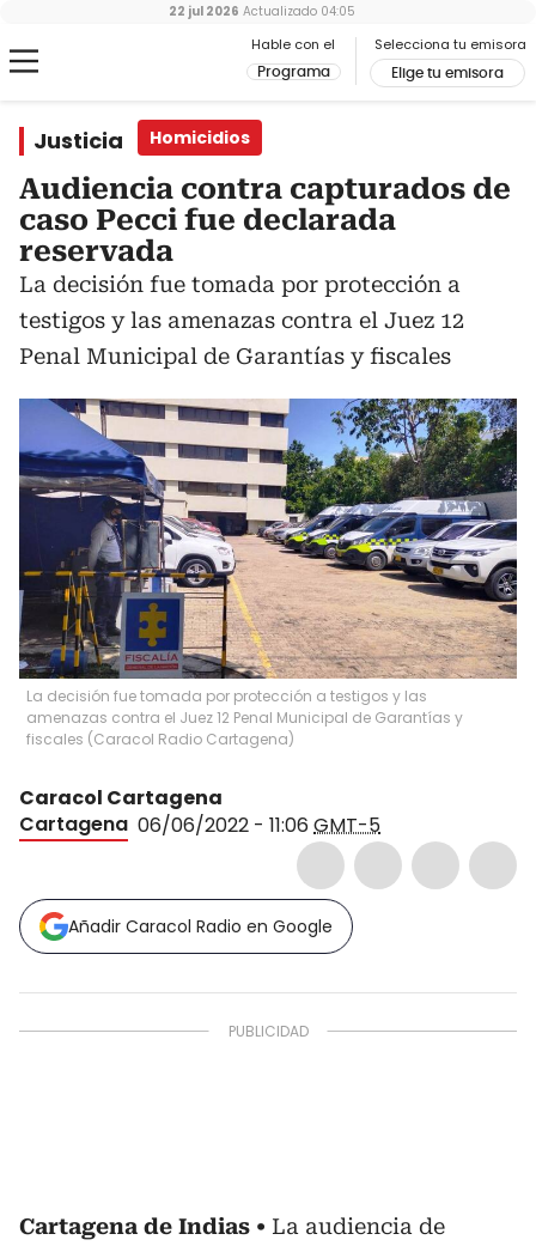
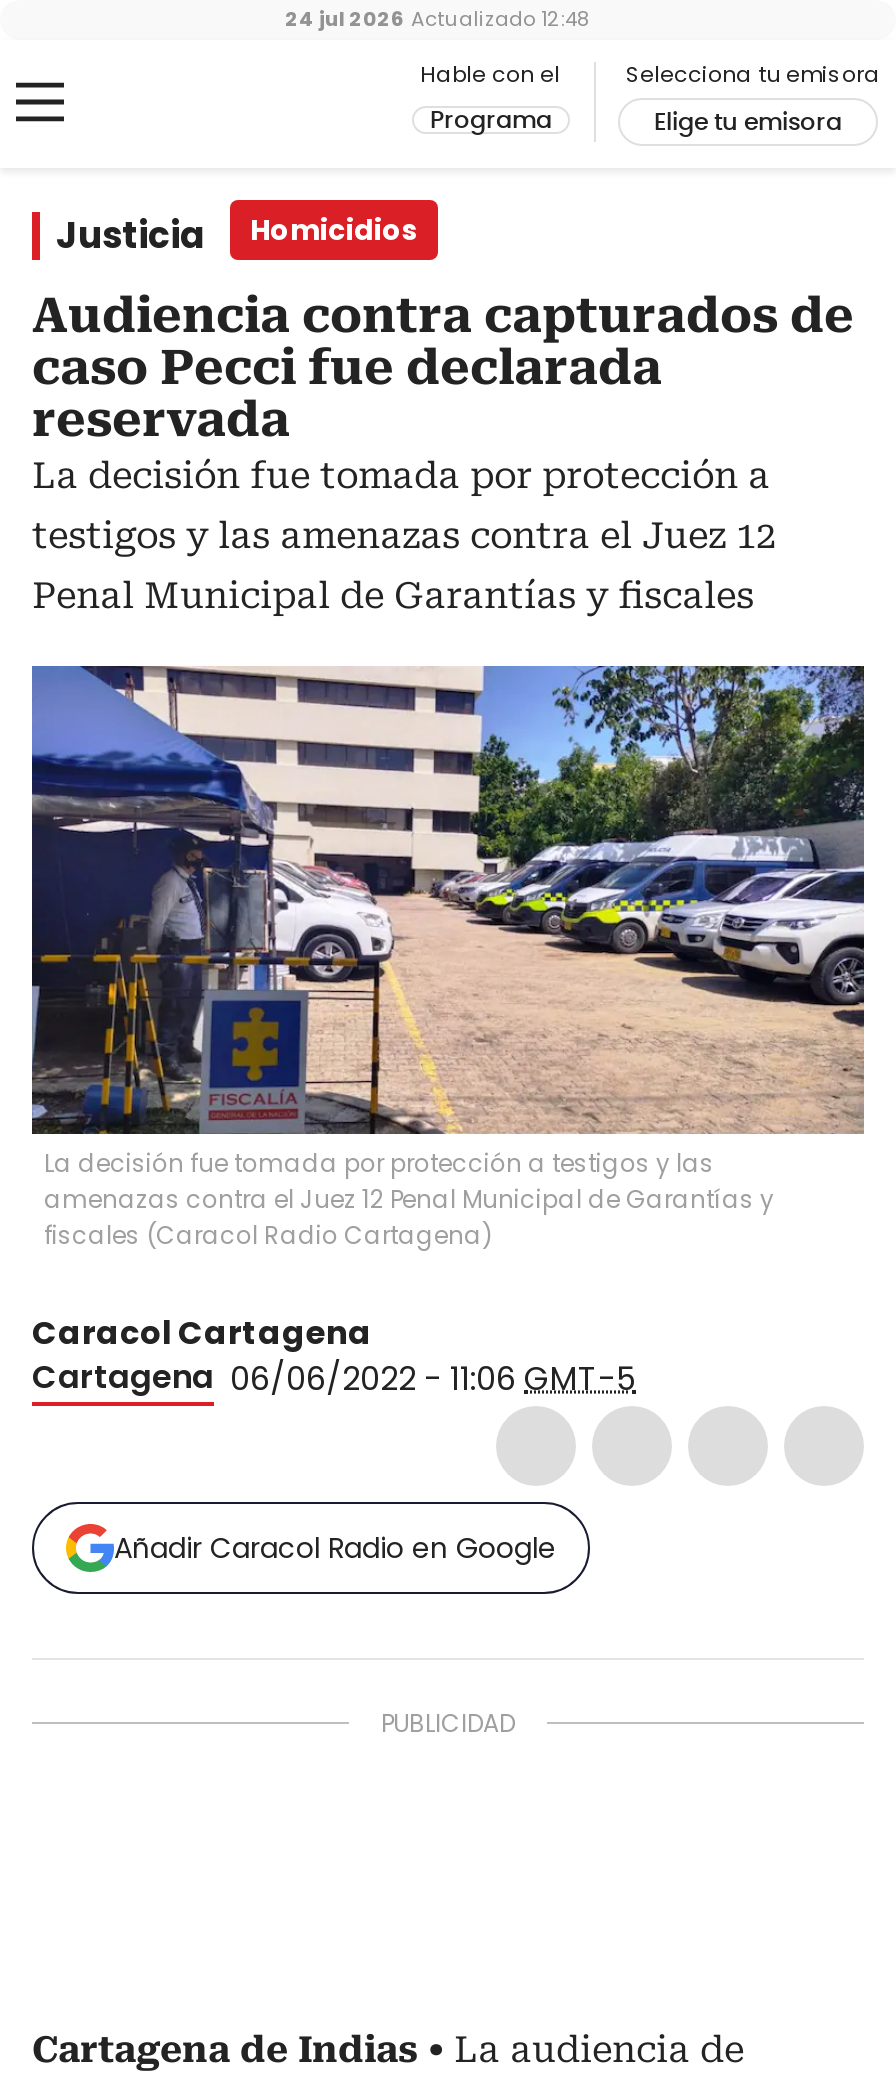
- 22 jul 2026 Actualizado 04:05
+ 24 jul 2026 Actualizado 12:48
